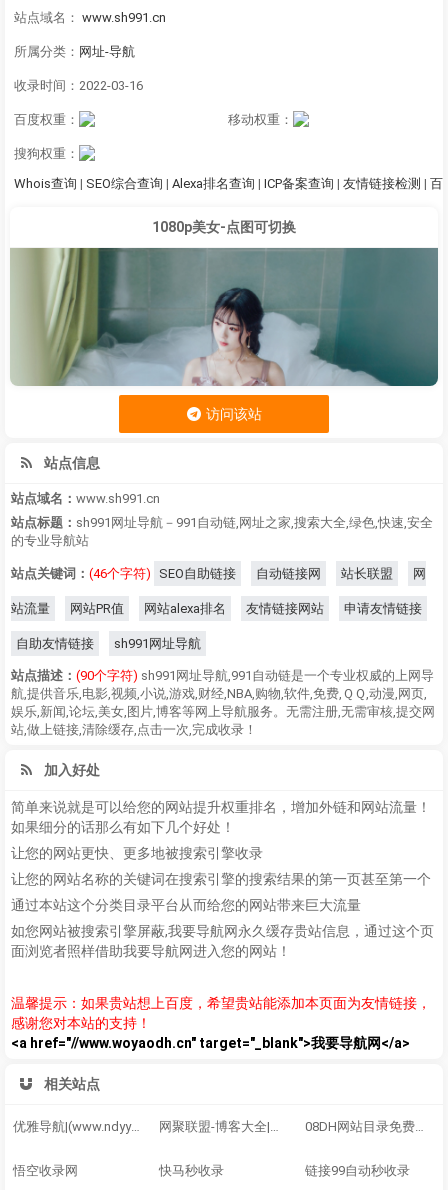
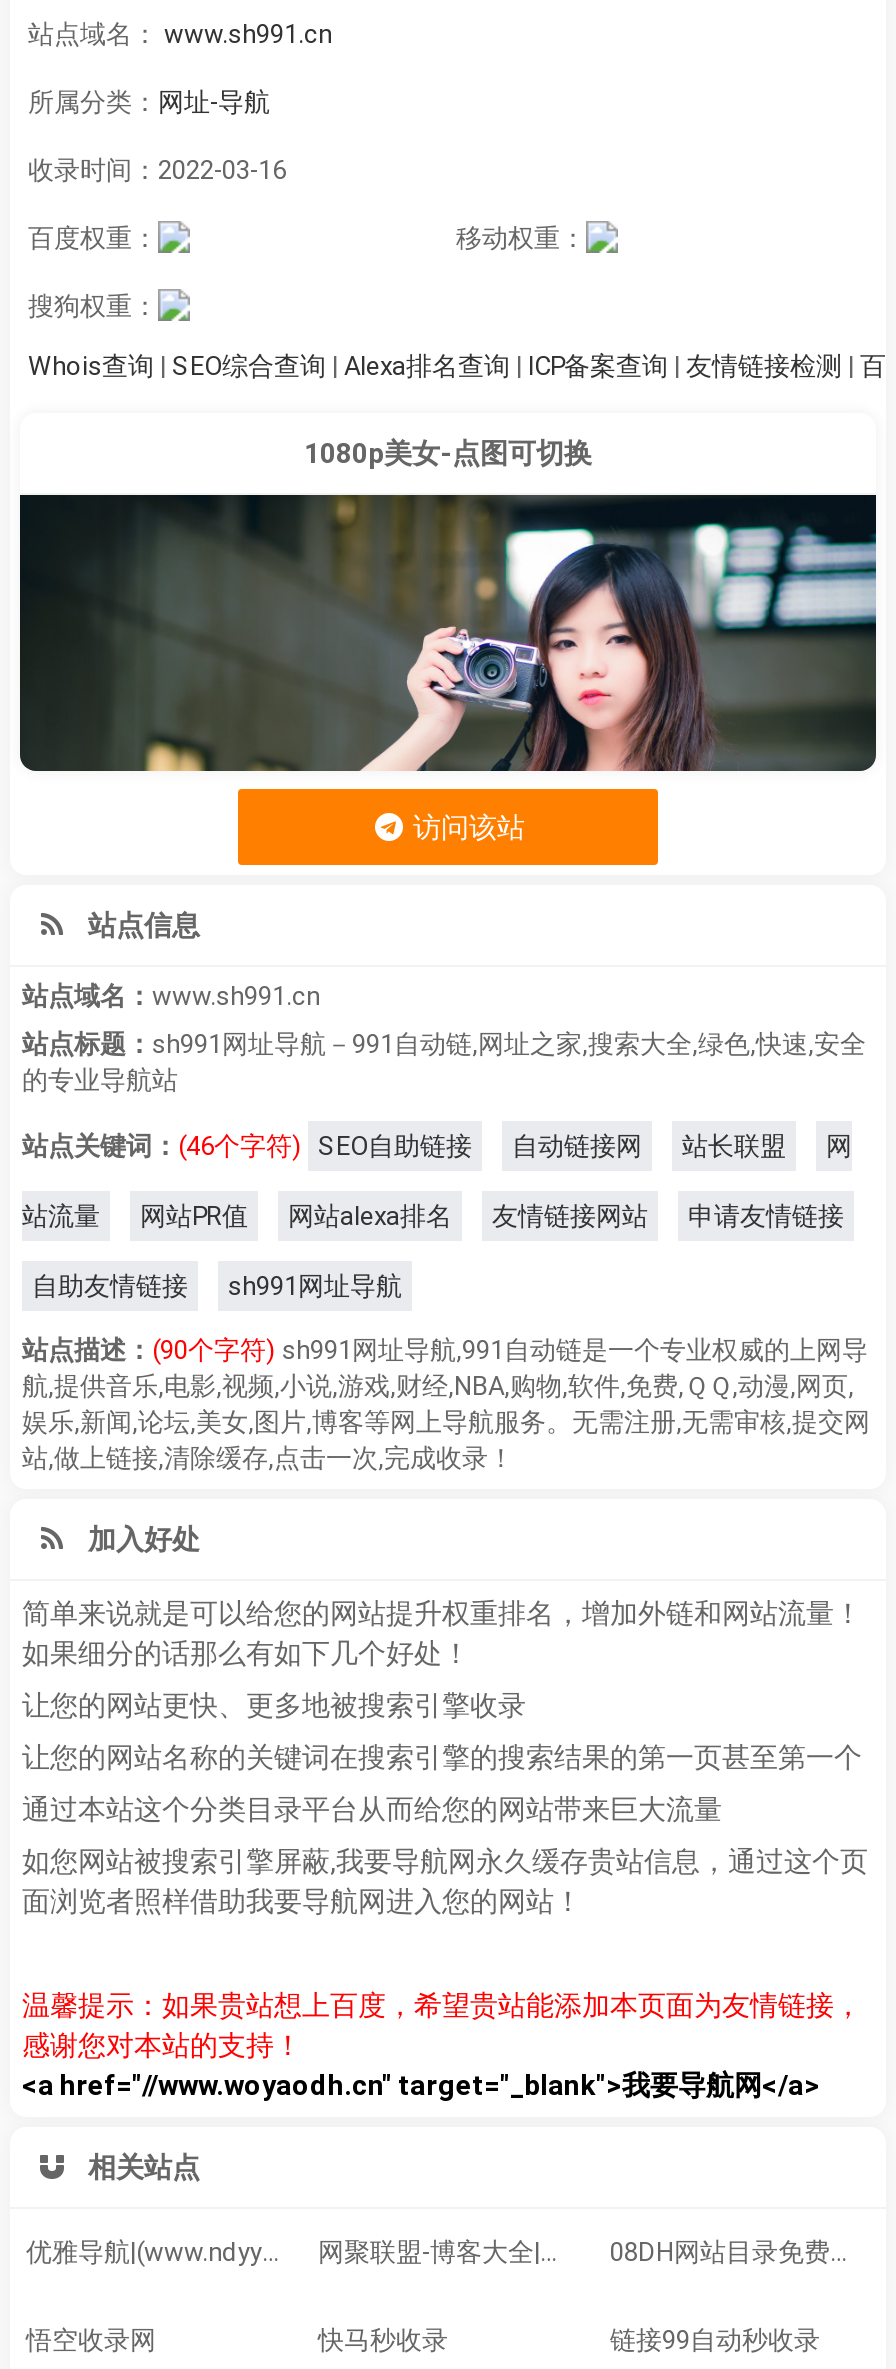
- [image]
+ [image]
